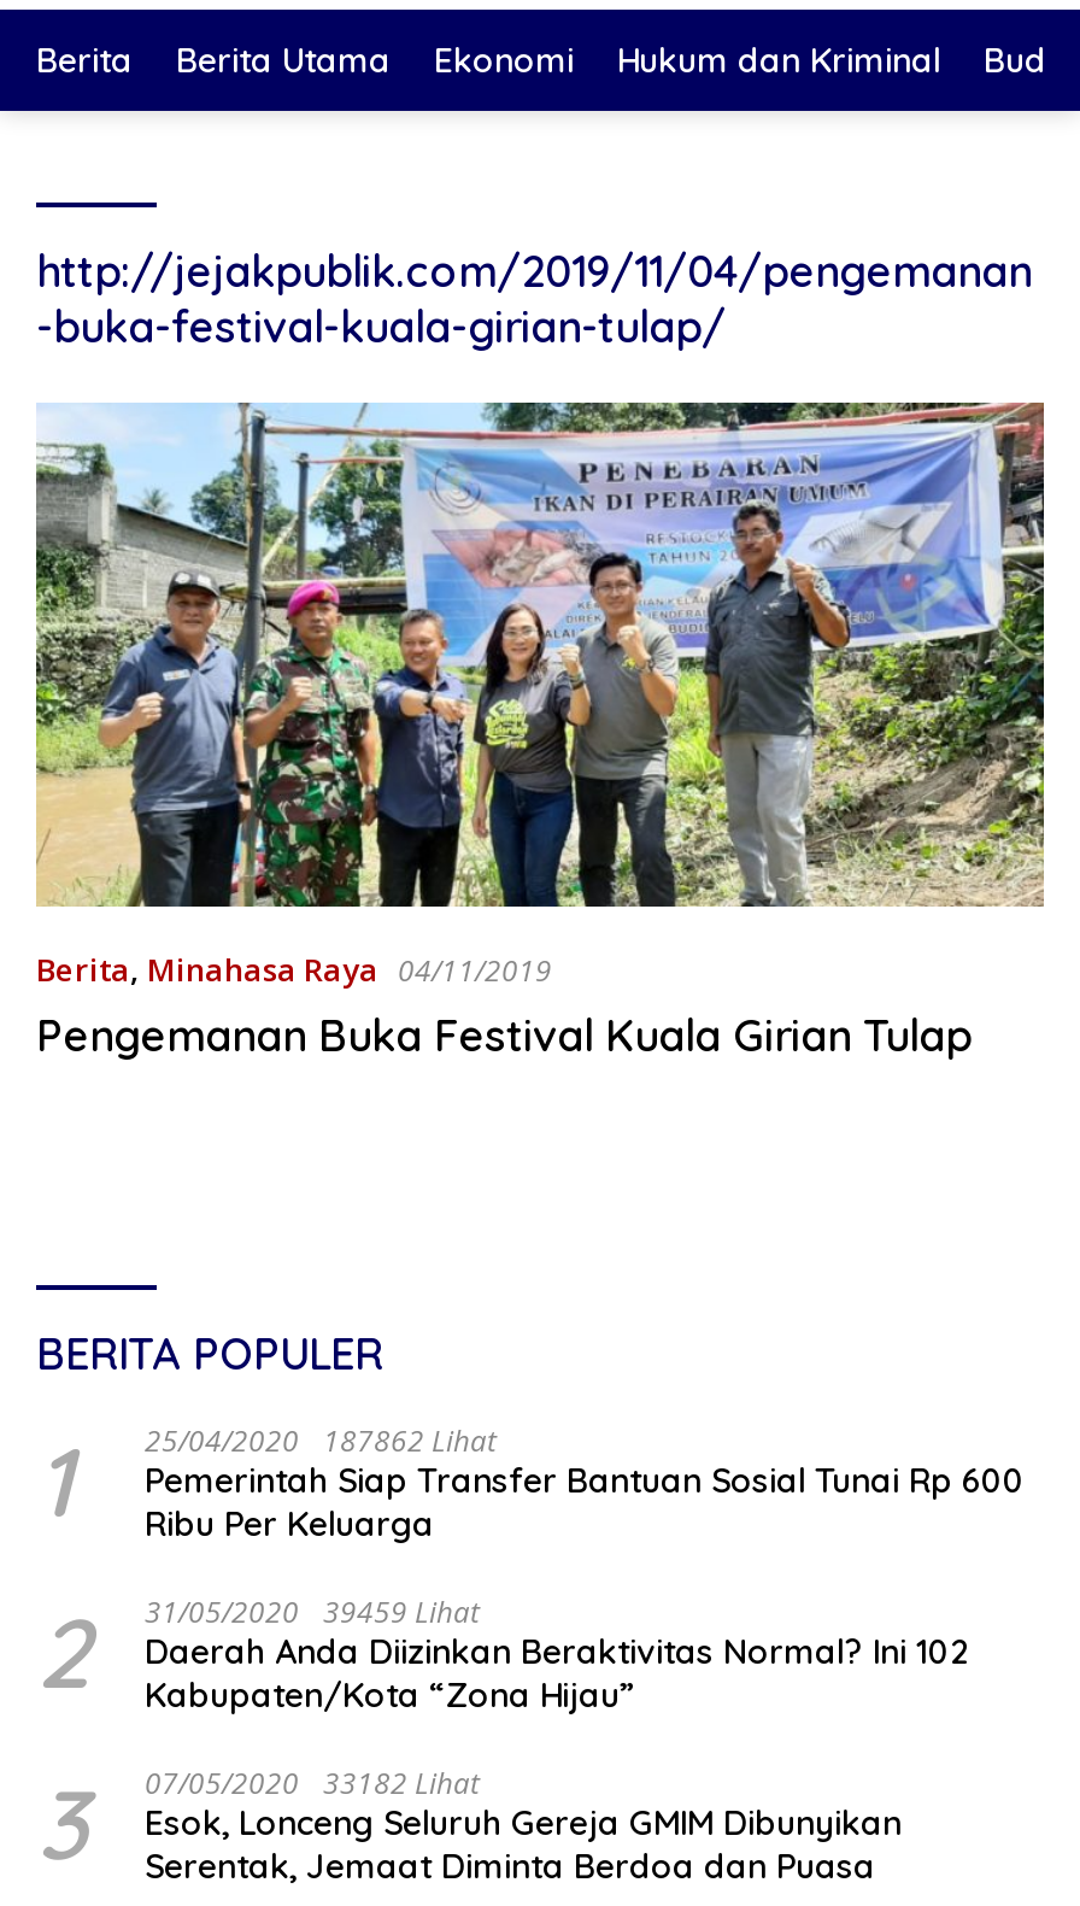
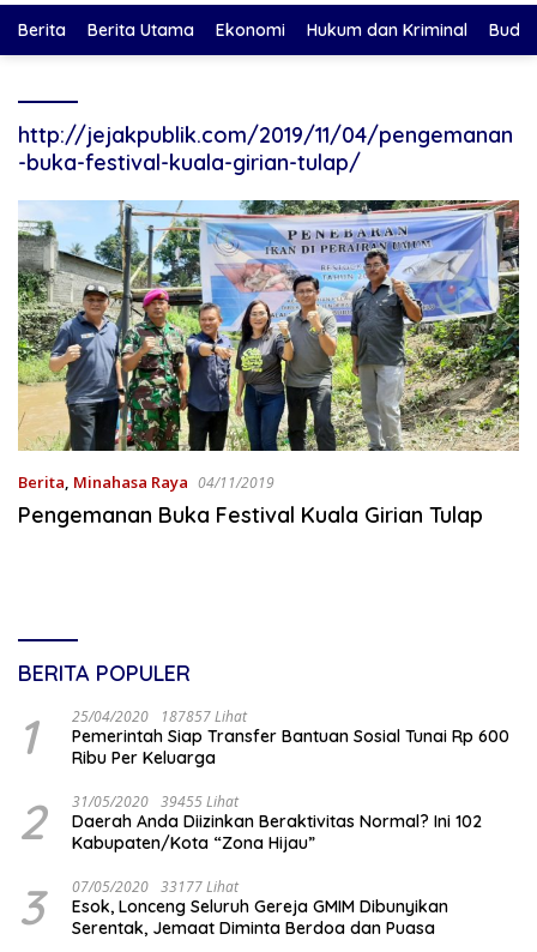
- 1 25/04/2020 187862 Lihat Pemerintah Siap Transfer Bantuan Sosial Tunai Rp 600 Ribu Per Keluarga
+ 1 25/04/2020 187857 Lihat Pemerintah Siap Transfer Bantuan Sosial Tunai Rp 600 Ribu Per Keluarga

- 2 31/05/2020 39459 Lihat Daerah Anda Diizinkan Beraktivitas Normal? Ini 102 Kabupaten/Kota “Zona Hijau”
+ 2 31/05/2020 39455 Lihat Daerah Anda Diizinkan Beraktivitas Normal? Ini 102 Kabupaten/Kota “Zona Hijau”

- 3 07/05/2020 33182 Lihat Esok, Lonceng Seluruh Gereja GMIM Dibunyikan Serentak, Jemaat Diminta Berdoa dan Puasa
+ 3 07/05/2020 33177 Lihat Esok, Lonceng Seluruh Gereja GMIM Dibunyikan Serentak, Jemaat Diminta Berdoa dan Puasa
